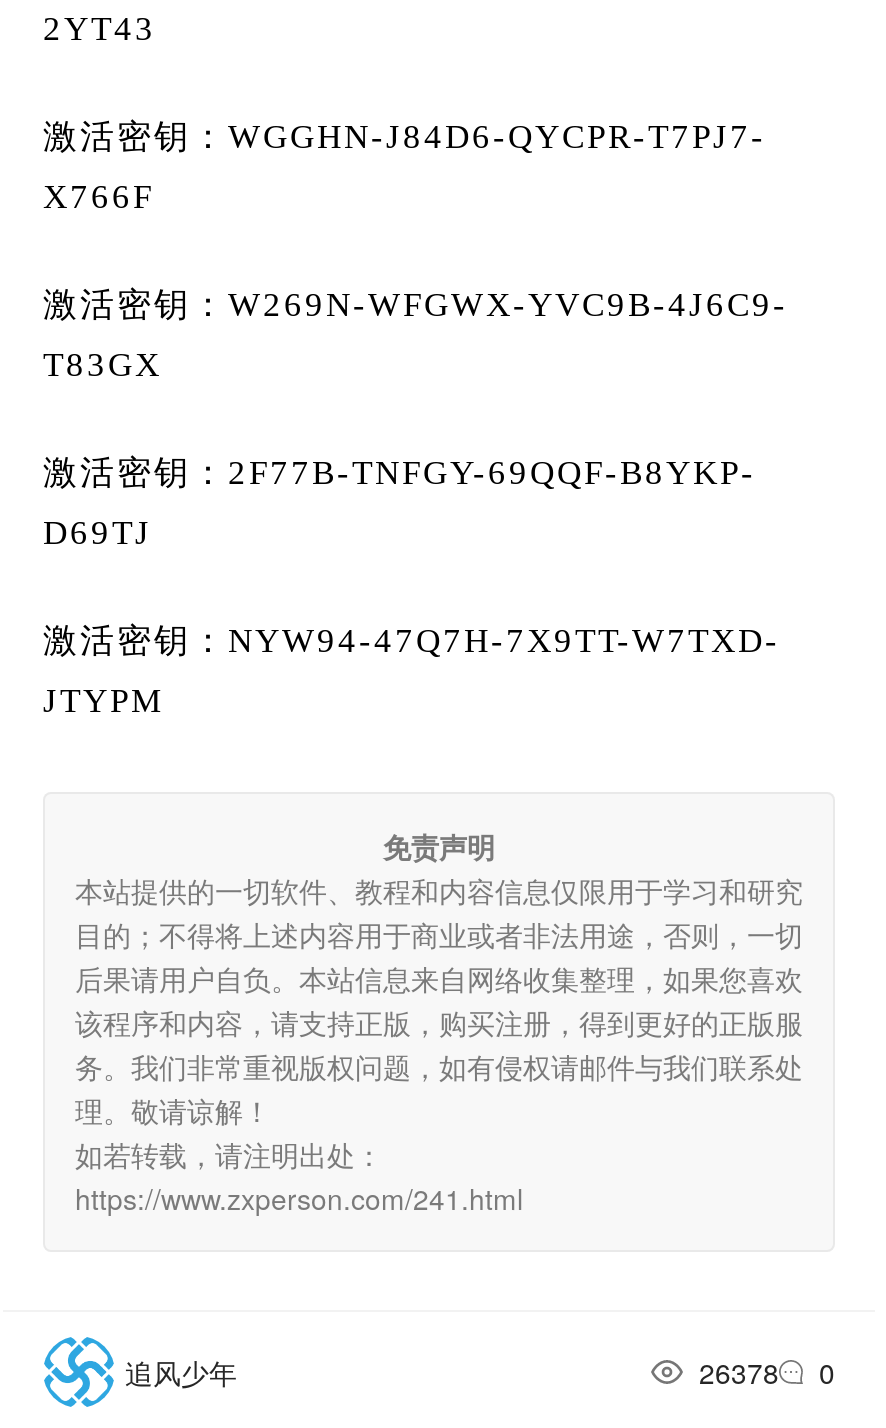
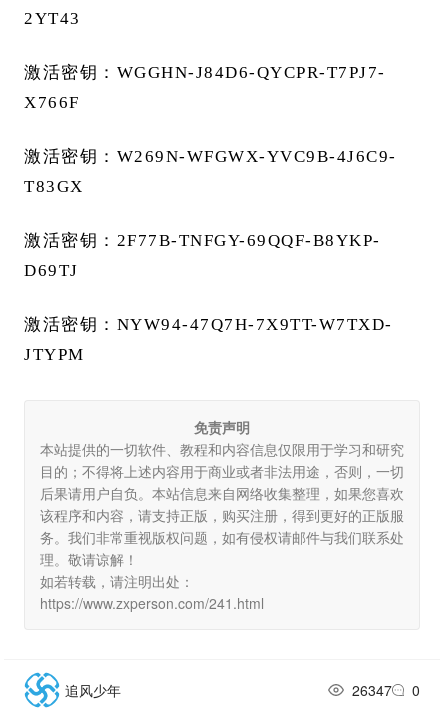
- 26378 0
+ 26347 0
